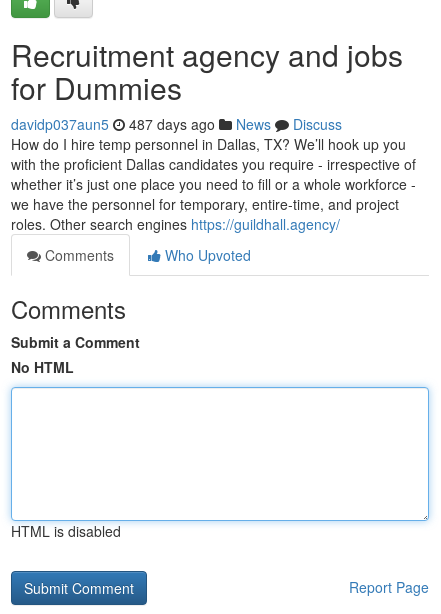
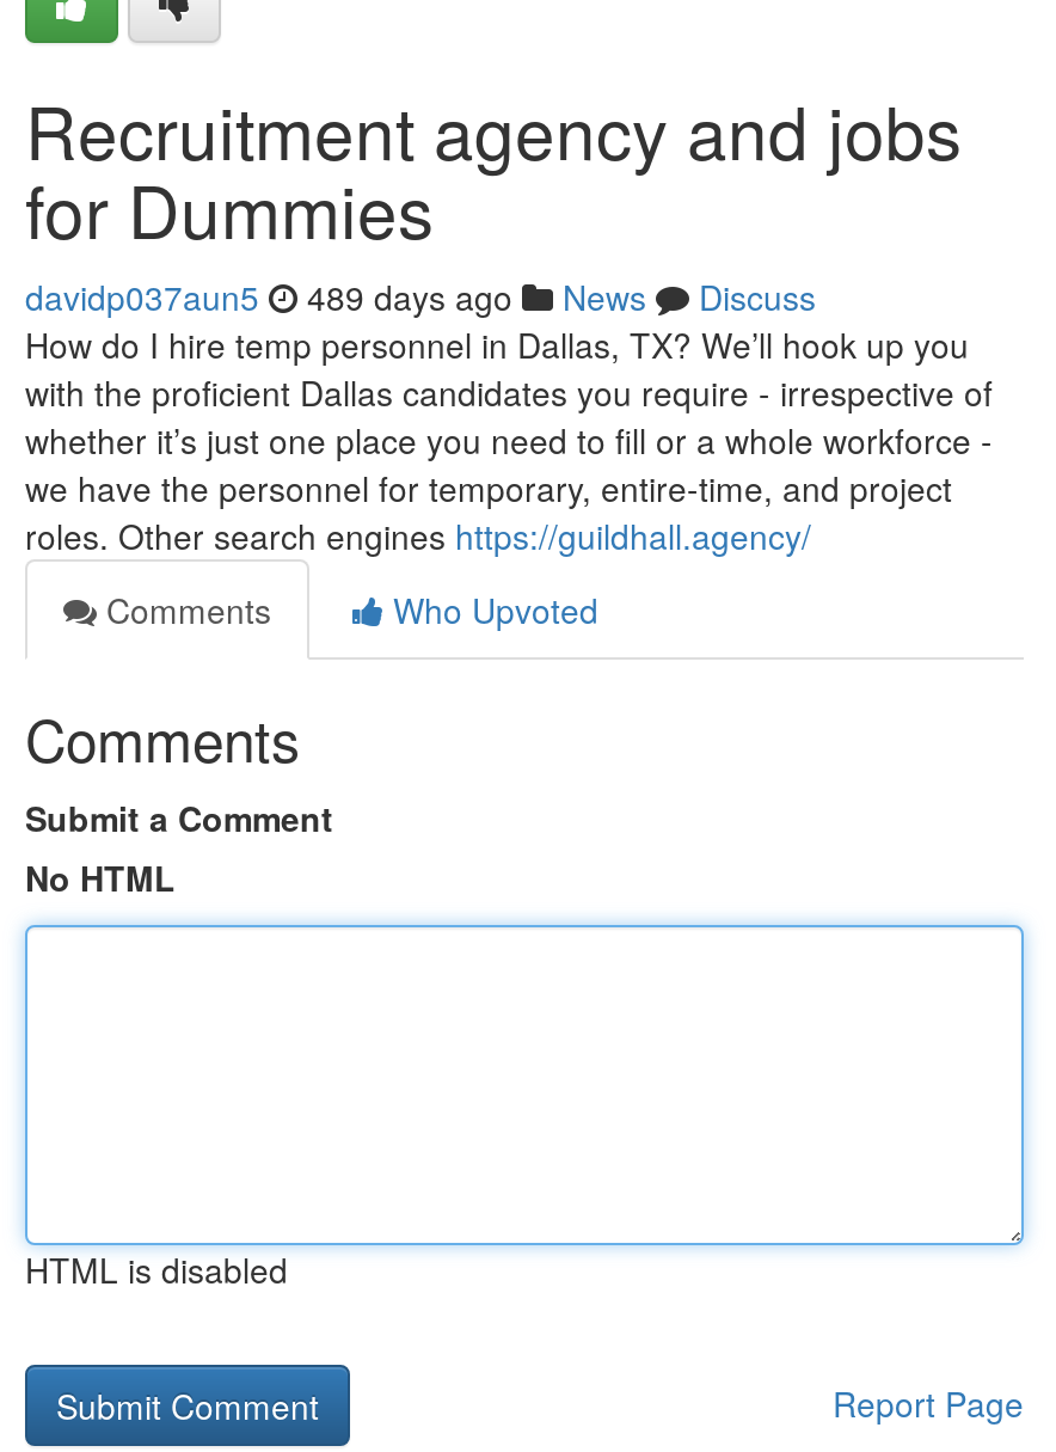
- davidp037aun5 487 days ago News Discuss
+ davidp037aun5 489 days ago News Discuss
